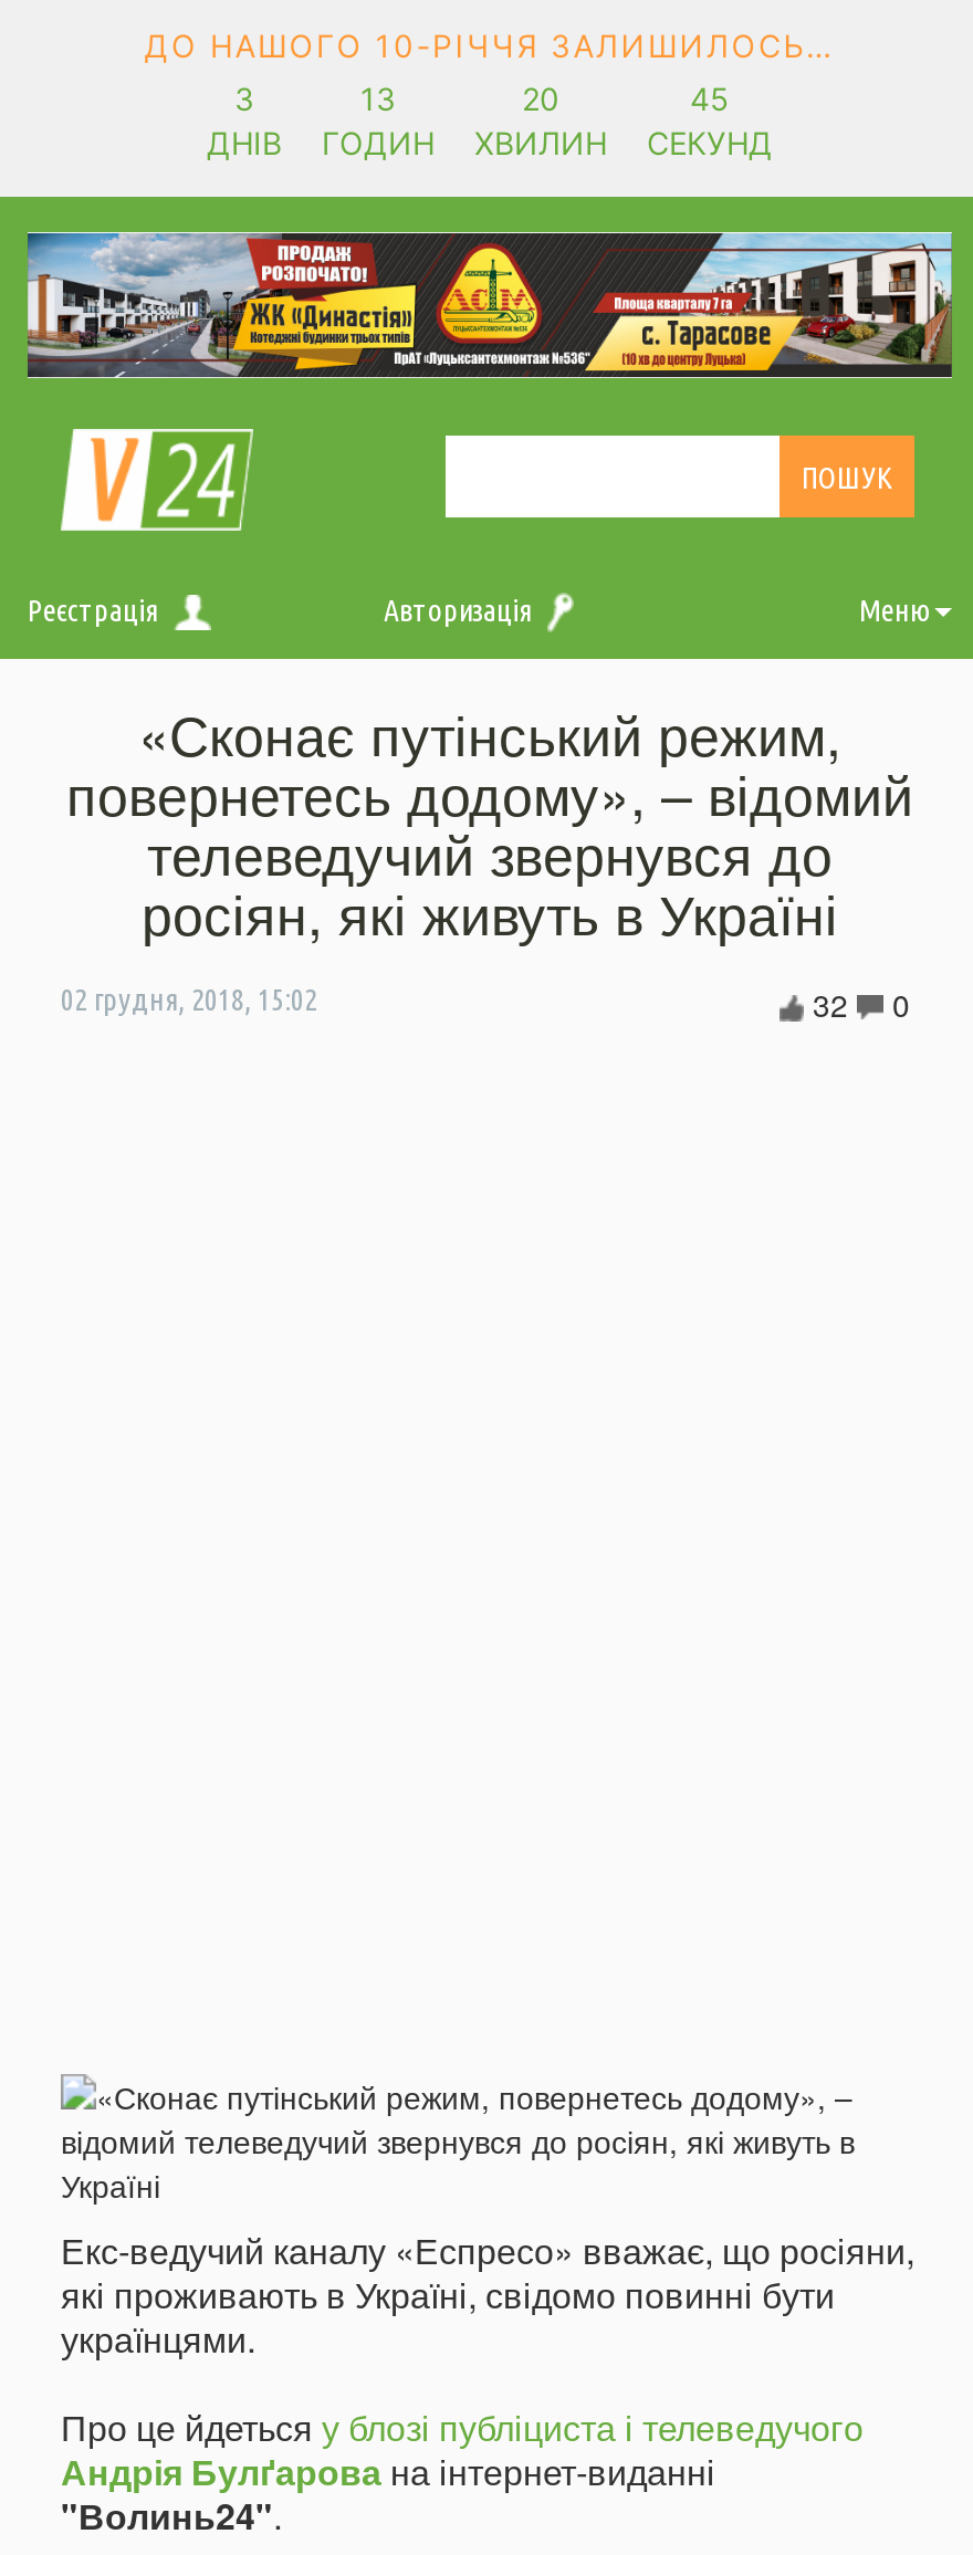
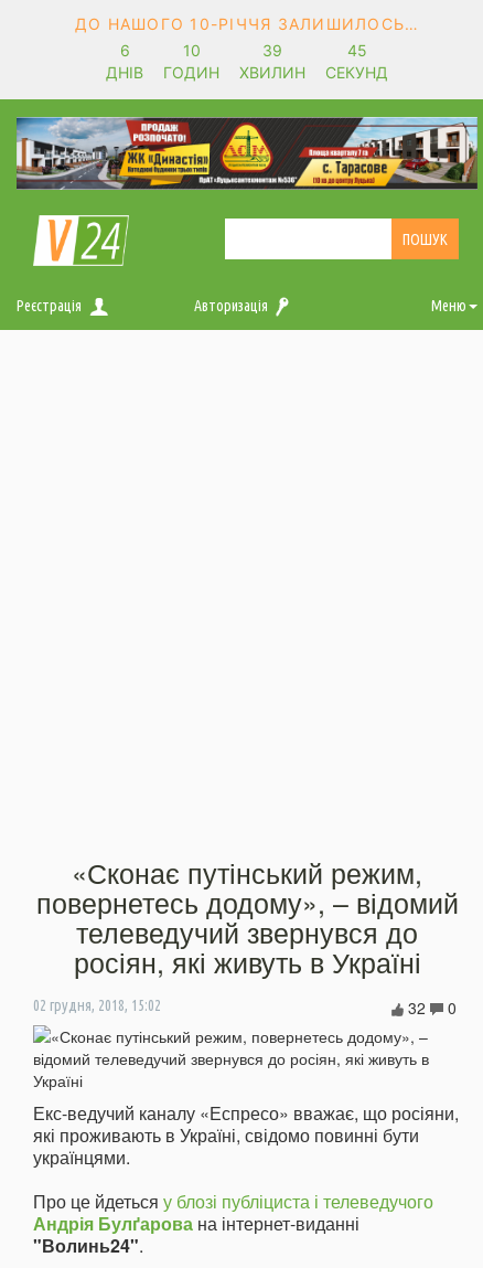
- 3
+ 6

- 13
+ 10

- 20
+ 39

moved down: «Сконає путінський режим, | повернетесь додому», – відомий | телеведучий звернувся до | росіян, які живуть в Україні | 02 грудня, 2018, 15:02 | 0 | 32
